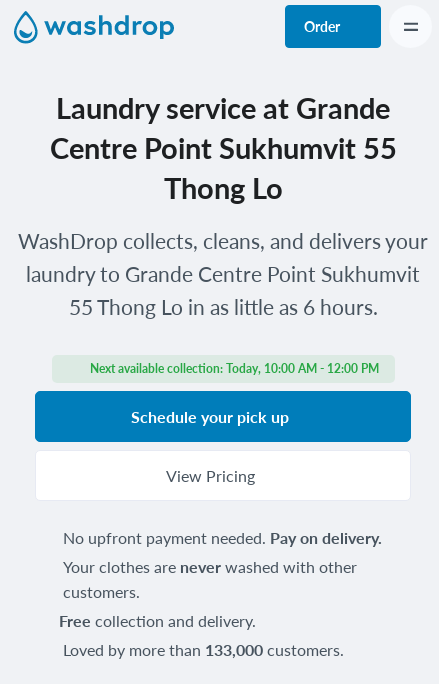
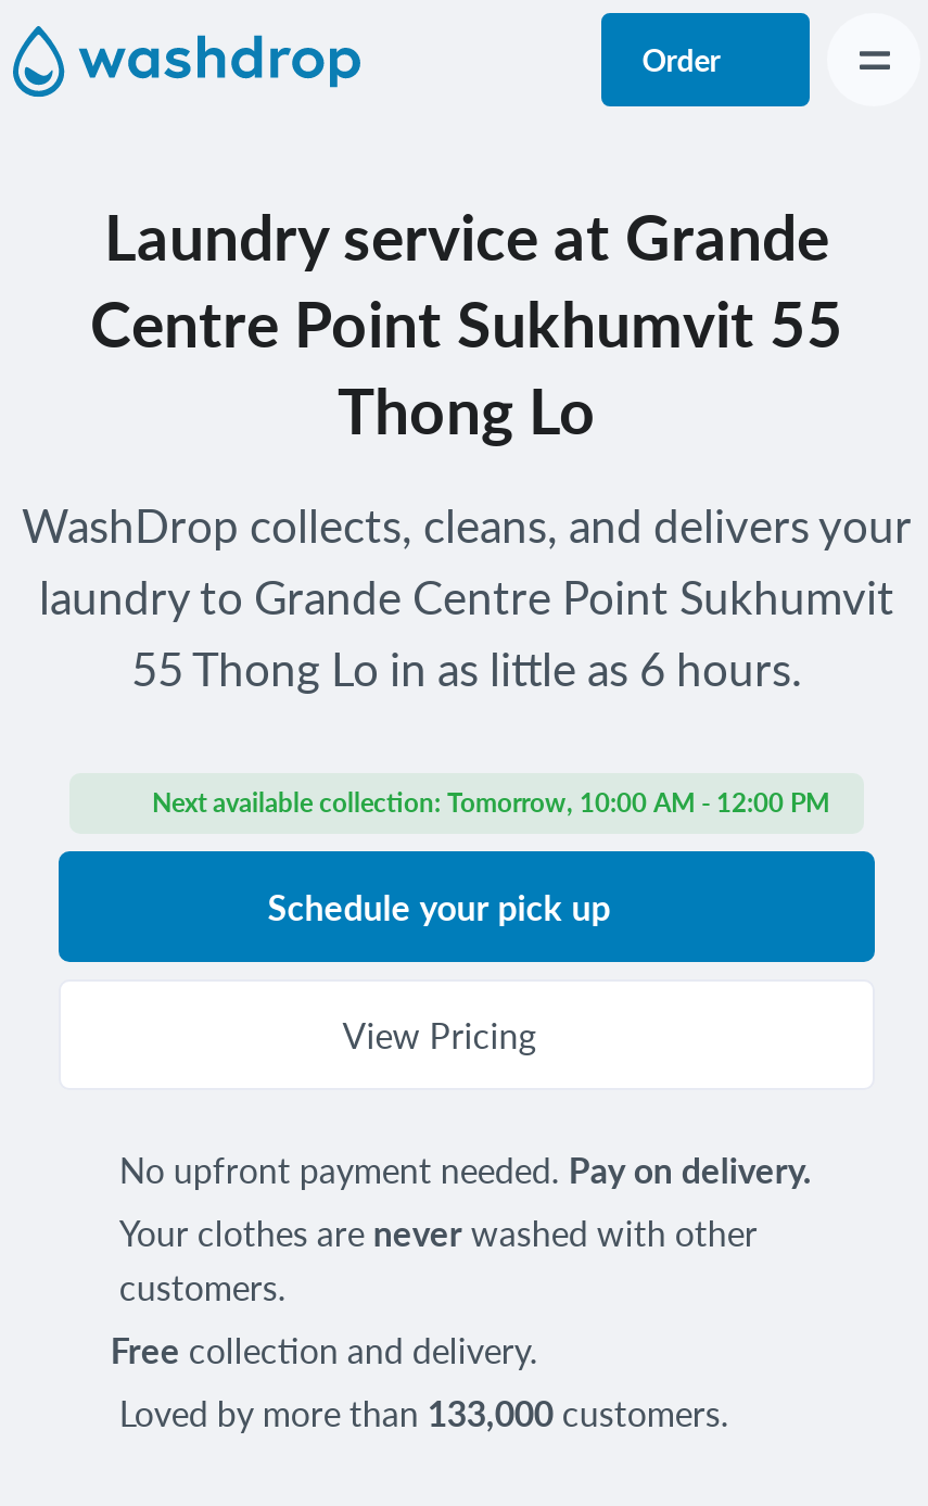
- Next available collection: Today, 10:00 AM - 12:00 PM
+ Next available collection: Tomorrow, 10:00 AM - 12:00 PM
